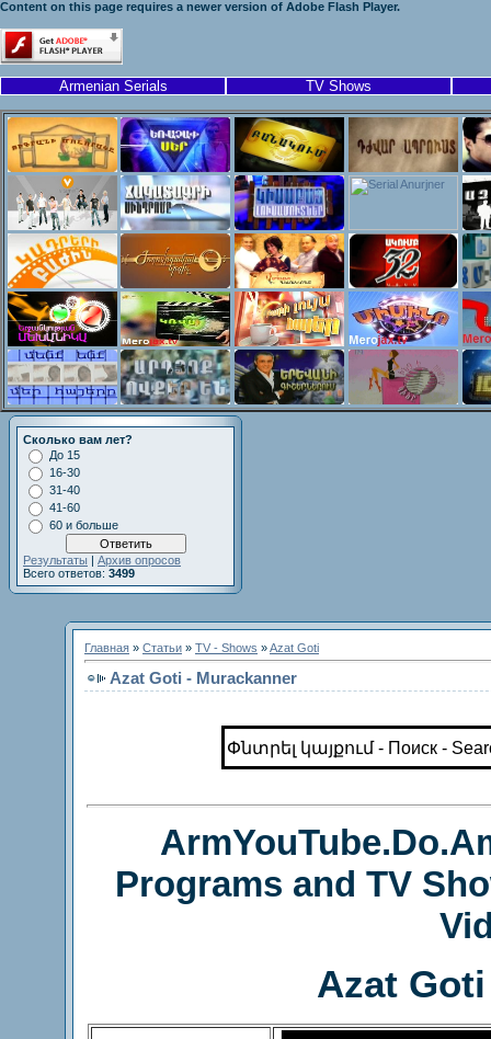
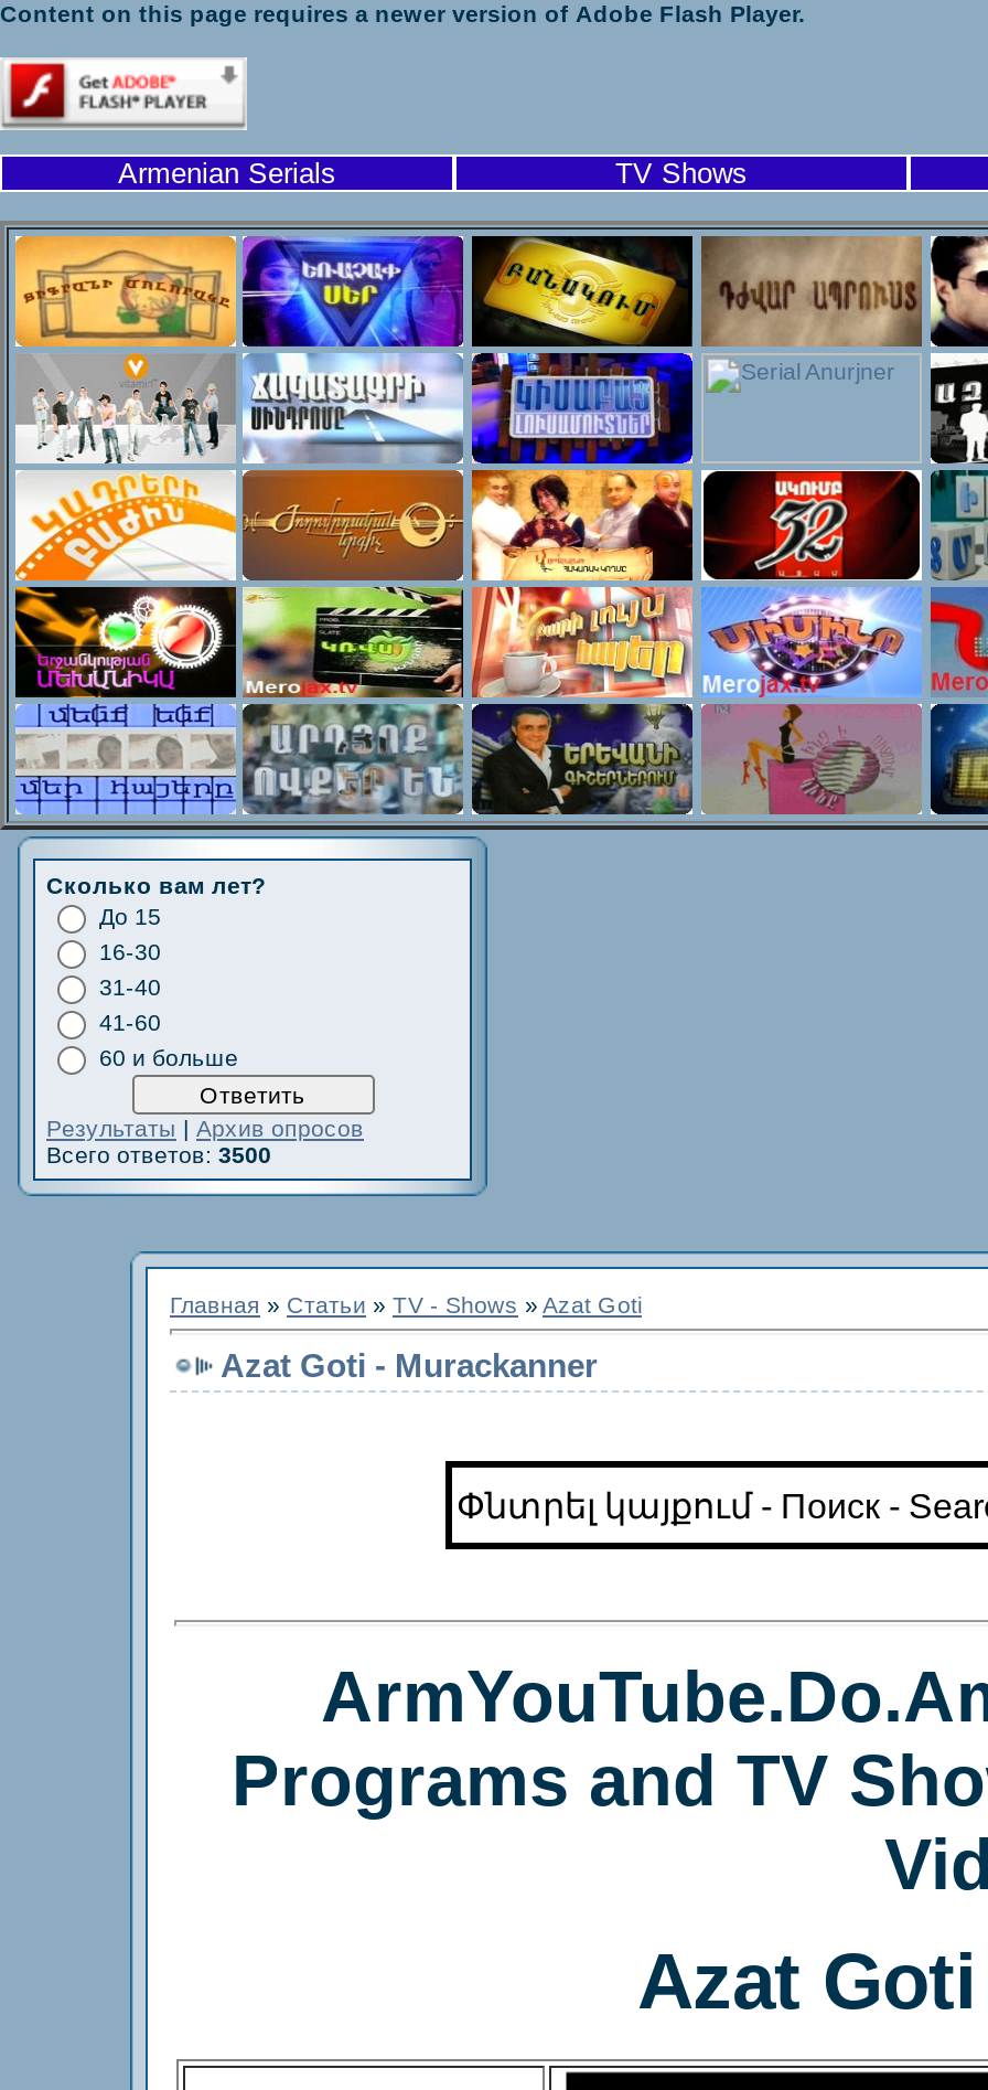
- Всего ответов:3499
+ Всего ответов:3500
